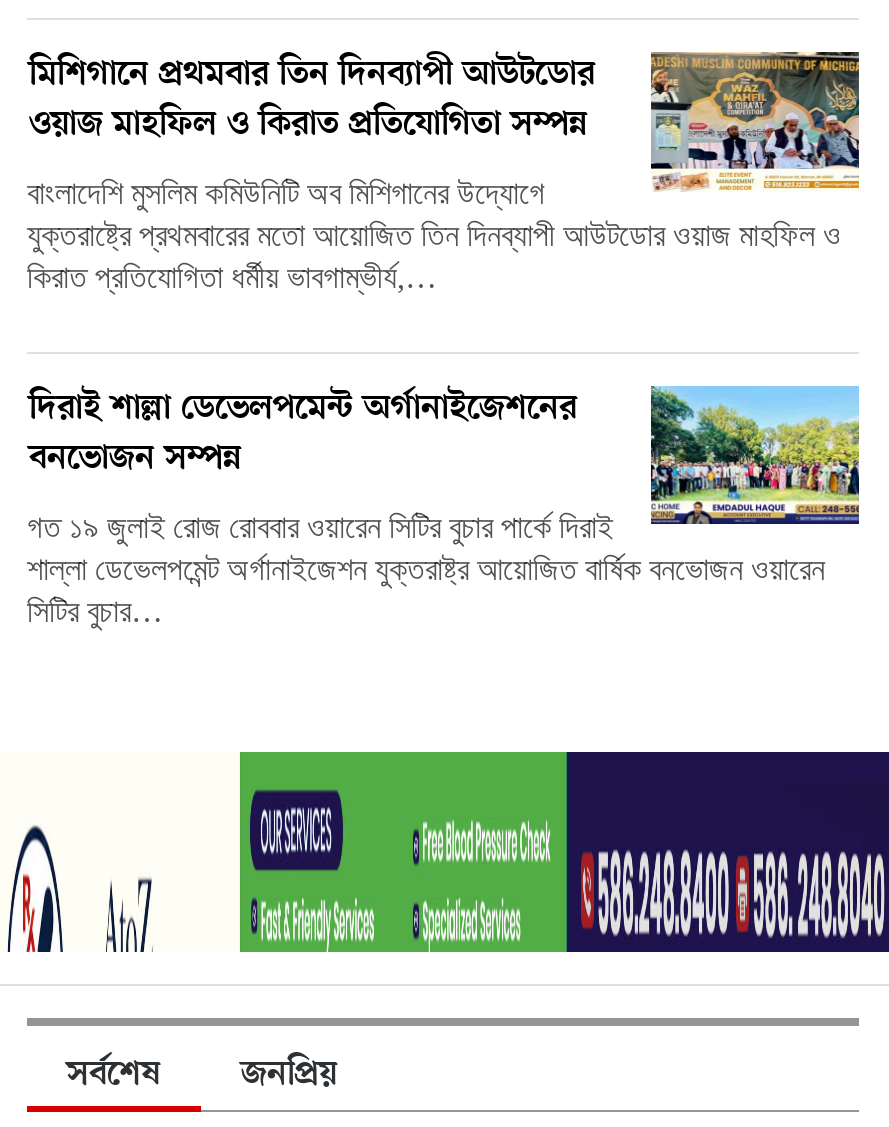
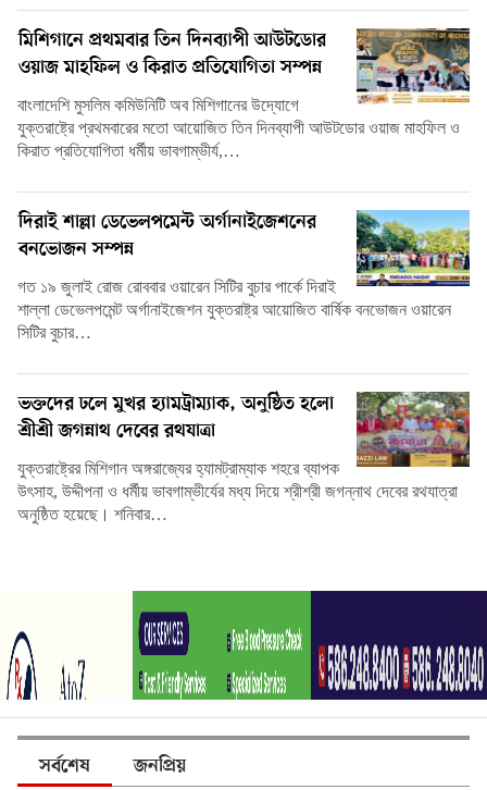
+ [image]
+ ভক্তদের ঢলে মুখর হ্যামট্রাম্যাক, অনুষ্ঠিত হলো
+ শ্রীশ্রী জগন্নাথ দেবের রথযাত্রা
+ যুক্তরাষ্ট্রের মিশিগান অঙ্গরাজ্যের হ্যামট্রাম্যাক শহরে ব্যাপক
+ উৎসাহ, উদ্দীপনা ও ধর্মীয় ভাবগাম্ভীর্যের মধ্য দিয়ে শ্রীশ্রী জগন্নাথ দেবের রথযাত্রা
+ অনুষ্ঠিত হয়েছে। শনিবার…
